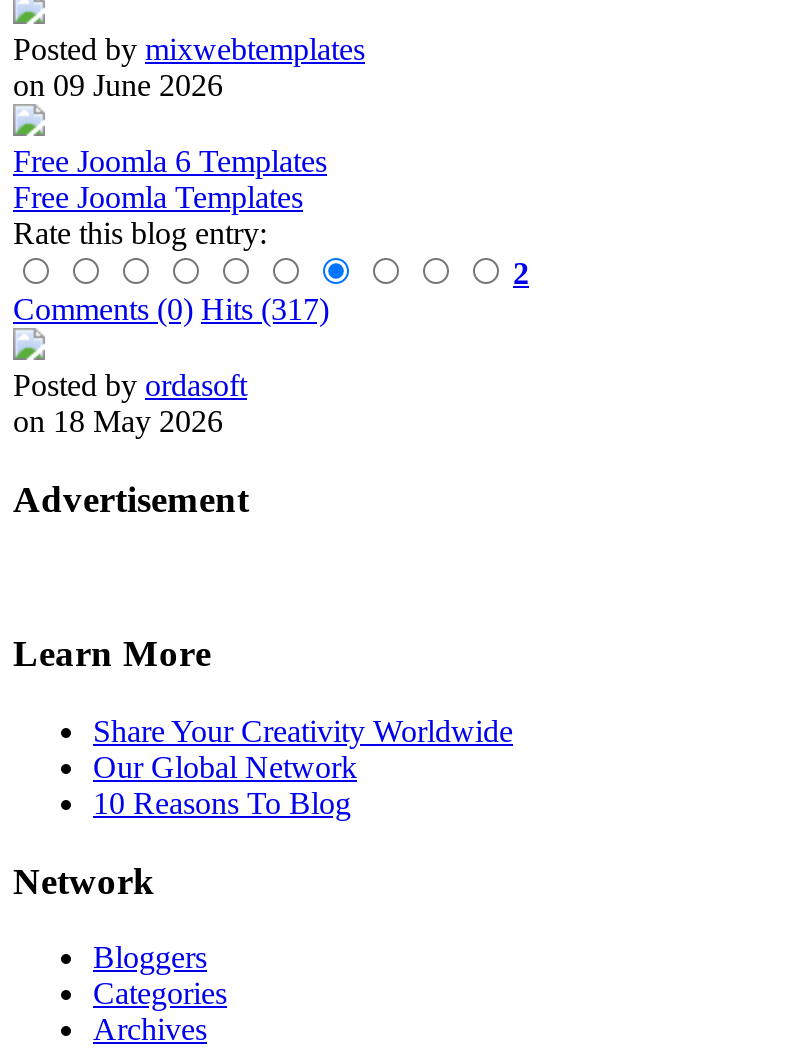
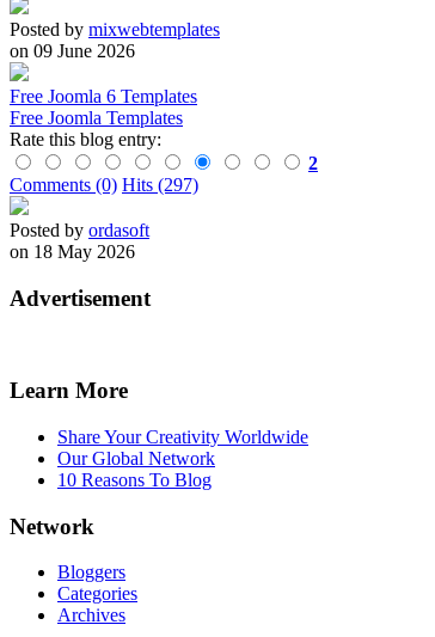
- Comments (0) Hits (317)
+ Comments (0) Hits (297)
